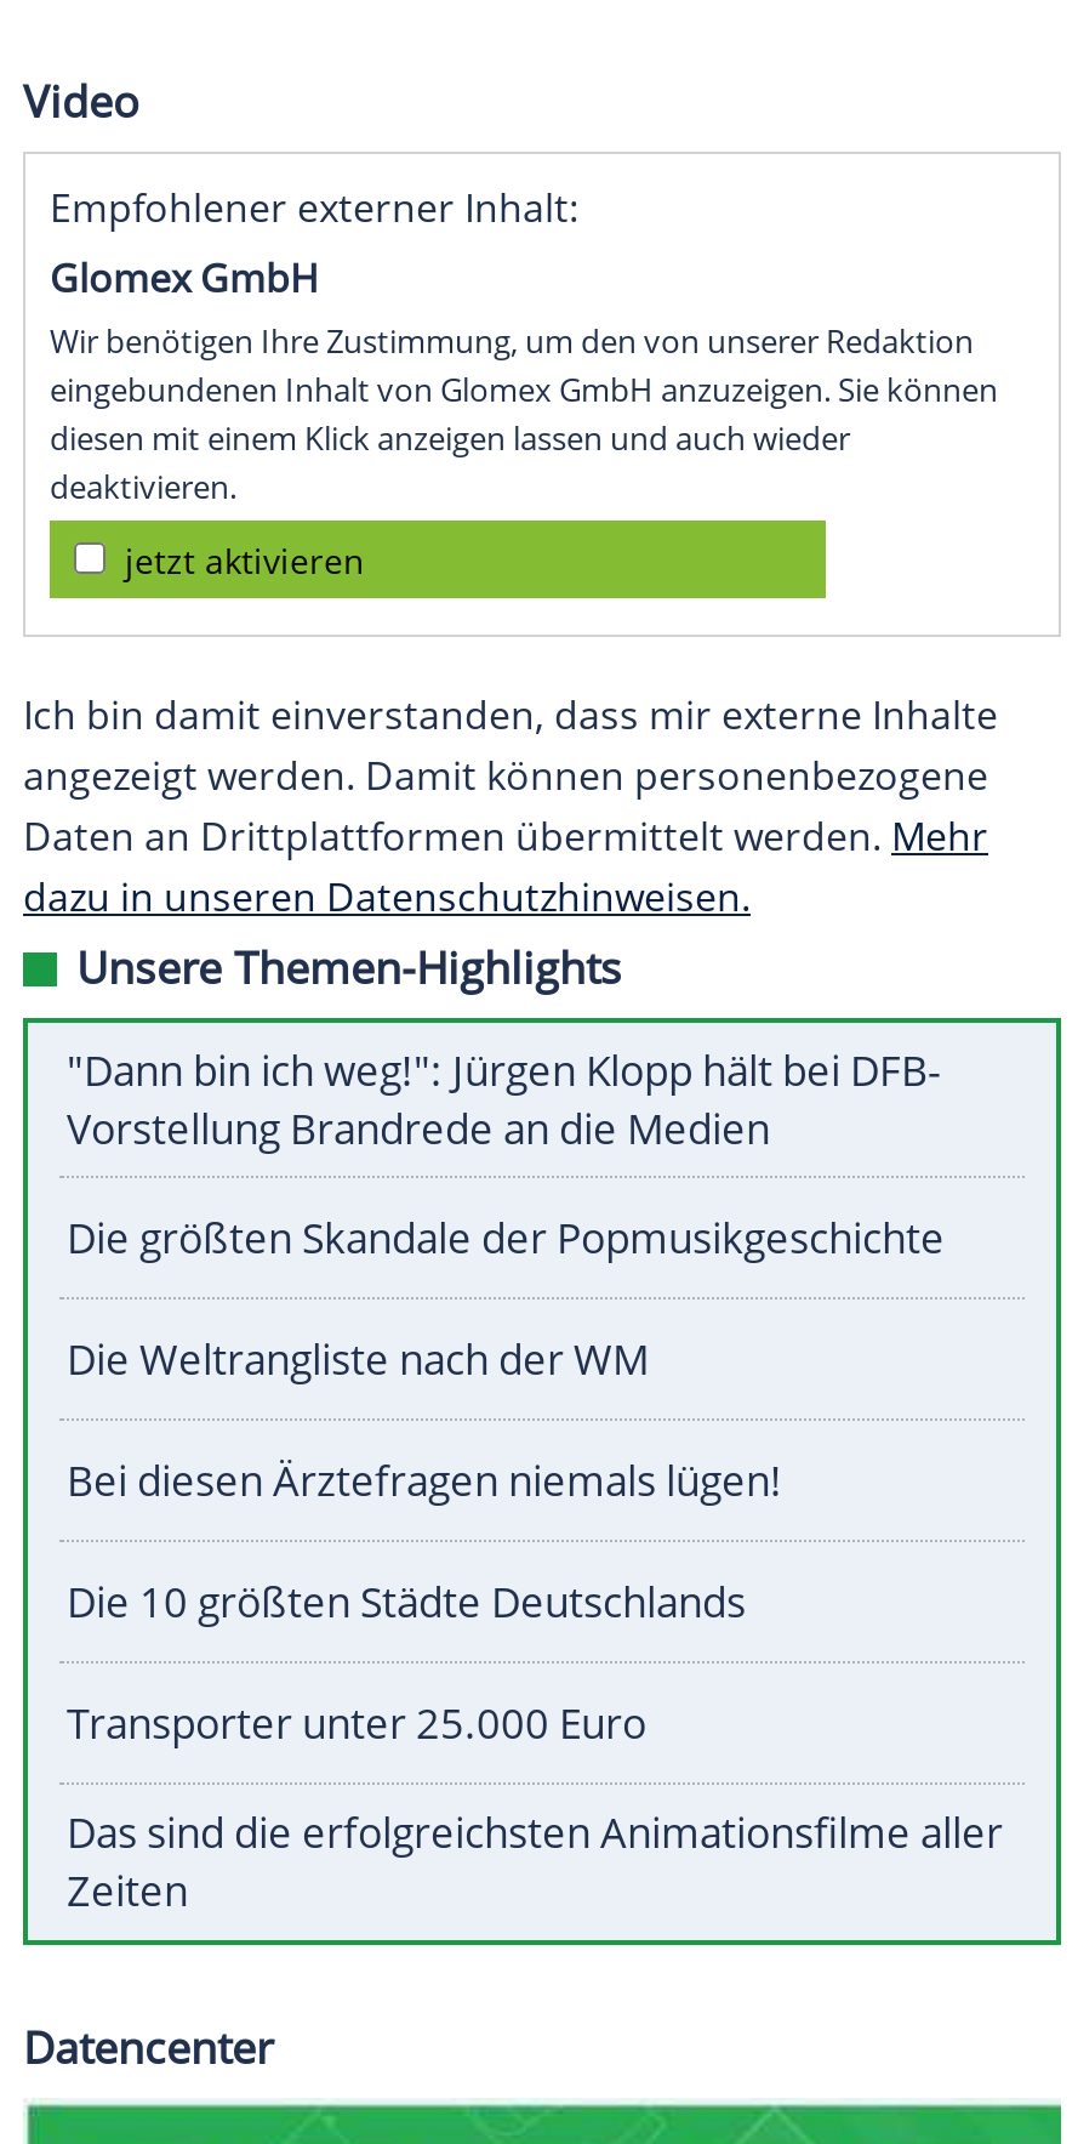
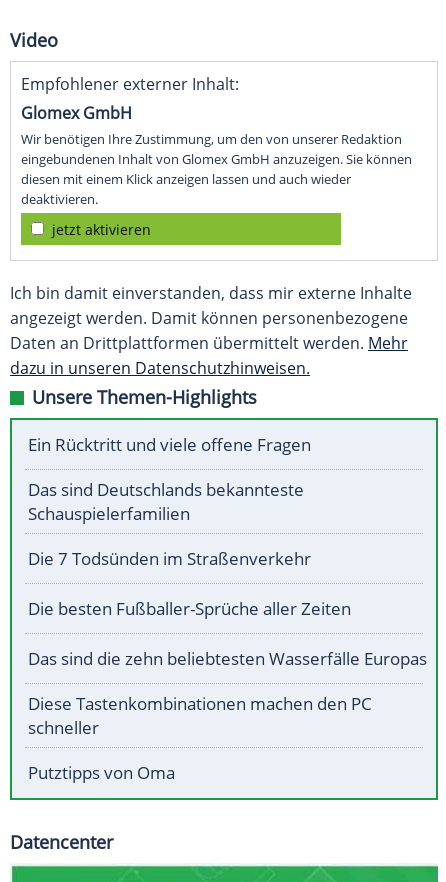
- "Dann bin ich weg!": Jürgen Klopp hält bei DFB-
- Vorstellung Brandrede an die Medien
+ Ein Rücktritt und viele offene Fragen

- Die größten Skandale der Popmusikgeschichte
+ Das sind Deutschlands bekannteste
+ Schauspielerfamilien

- Die Weltrangliste nach der WM
+ Die 7 Todsünden im Straßenverkehr

- Bei diesen Ärztefragen niemals lügen!
+ Die besten Fußballer-Sprüche aller Zeiten

- Die 10 größten Städte Deutschlands
+ Das sind die zehn beliebtesten Wasserfälle Europas

- Transporter unter 25.000 Euro
+ Diese Tastenkombinationen machen den PC
+ schneller

- Das sind die erfolgreichsten Animationsfilme aller
- Zeiten
+ Putztipps von Oma
